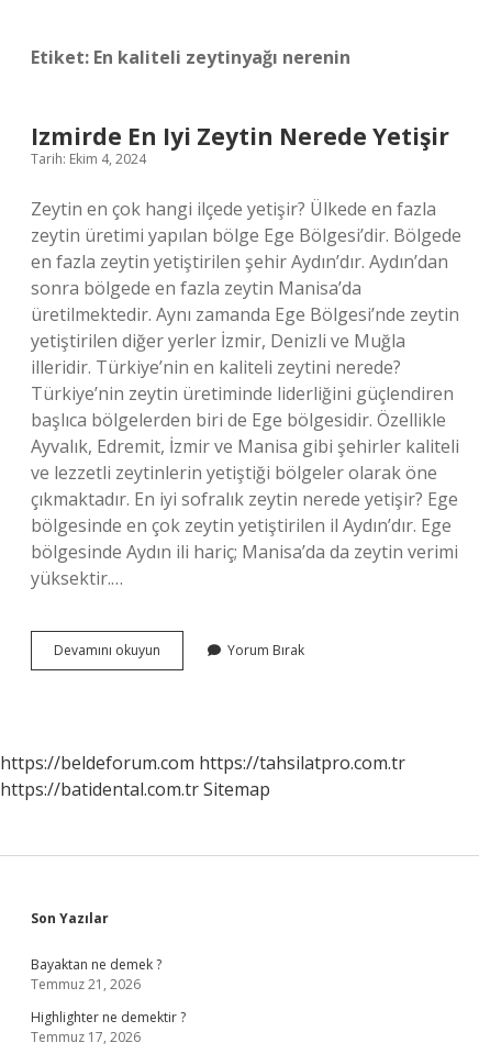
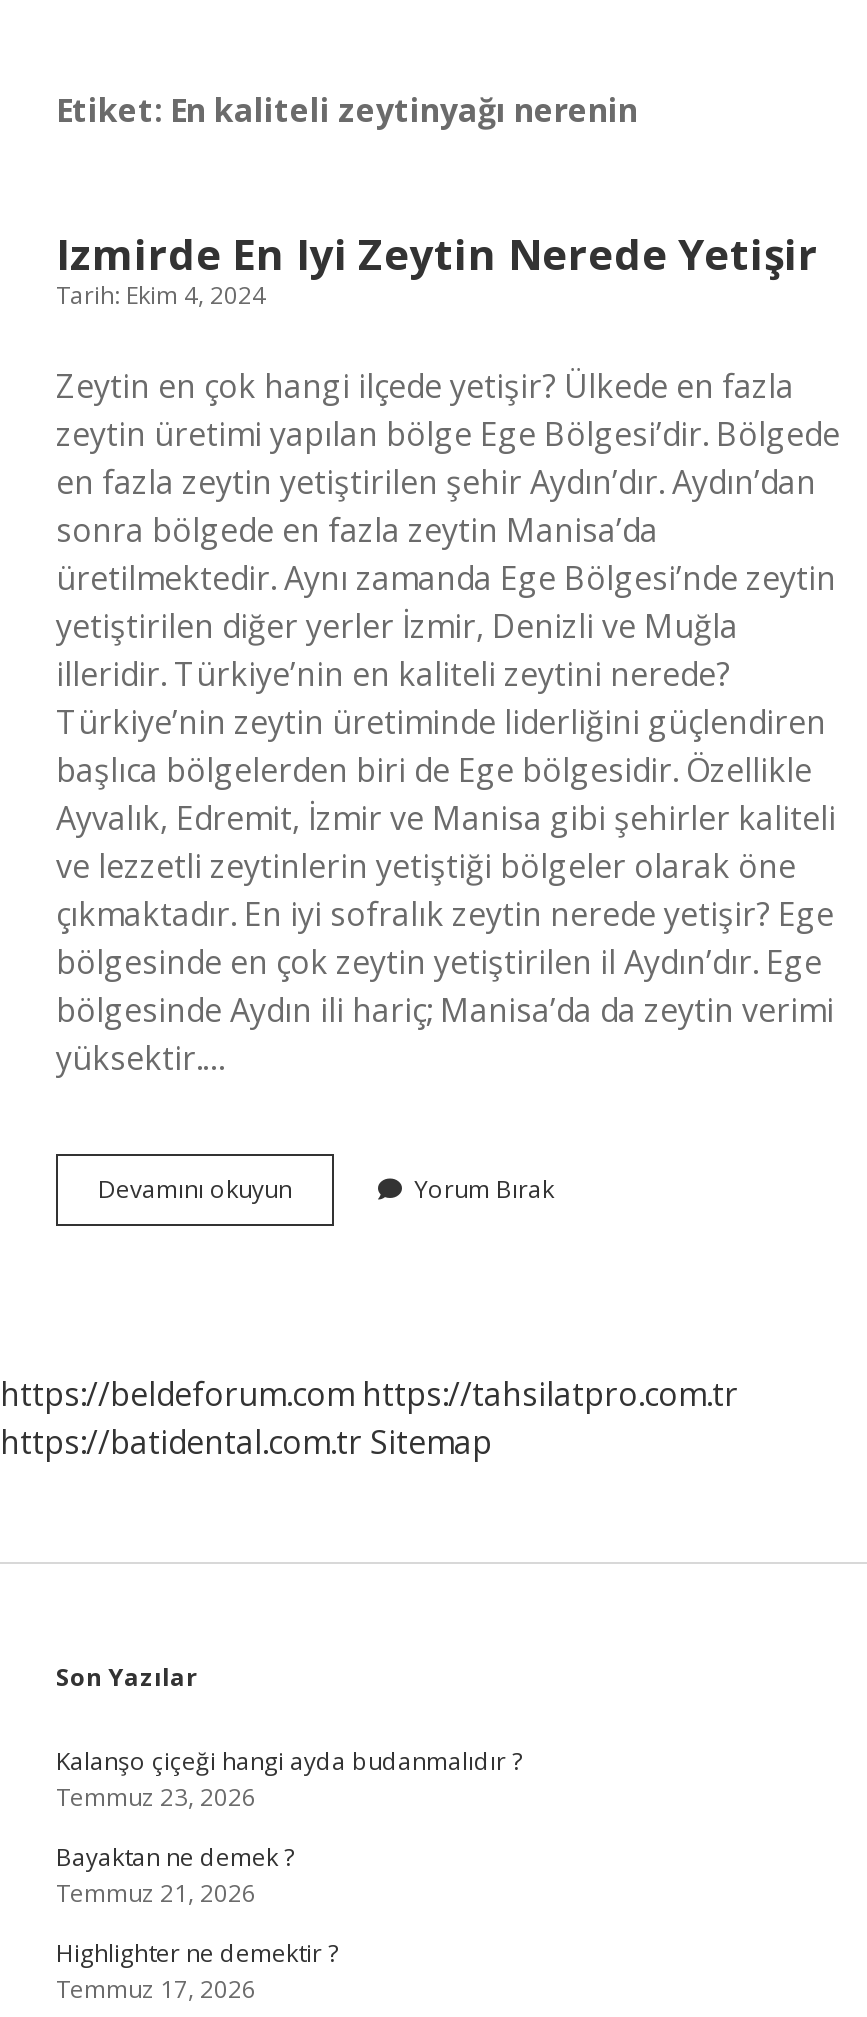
+ Kalanşo çiçeği hangi ayda budanmalıdır ?
+ Temmuz 23, 2026
